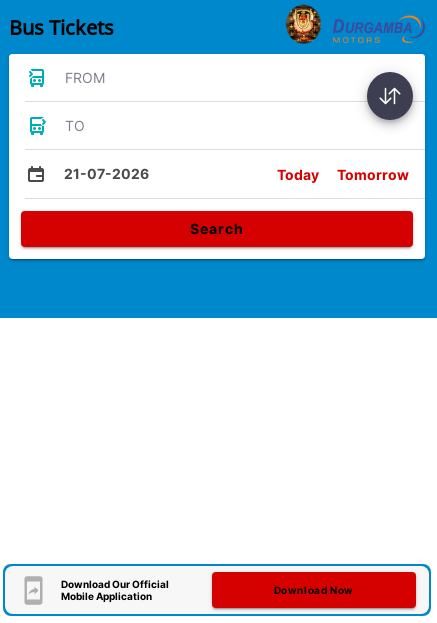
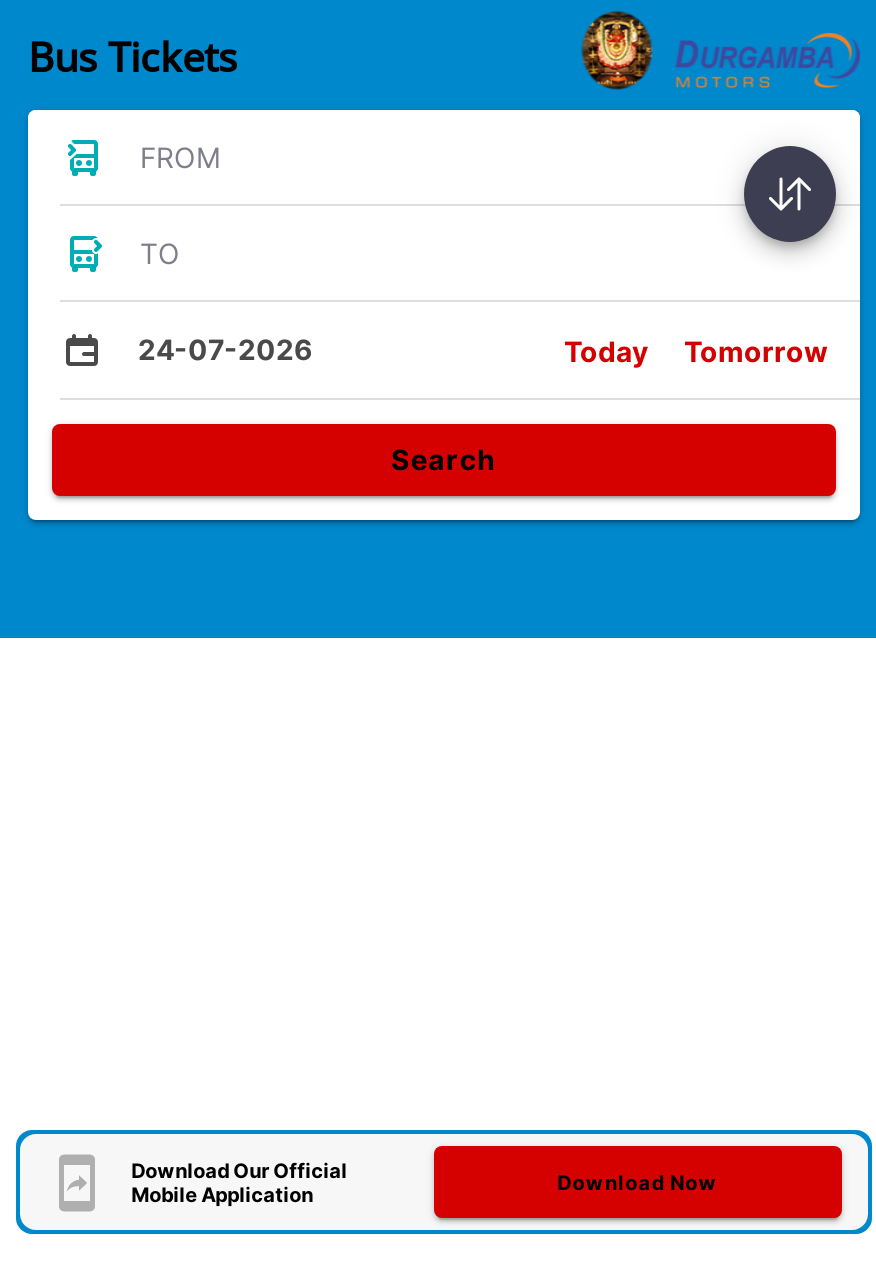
- 21-07-2026
+ 24-07-2026
